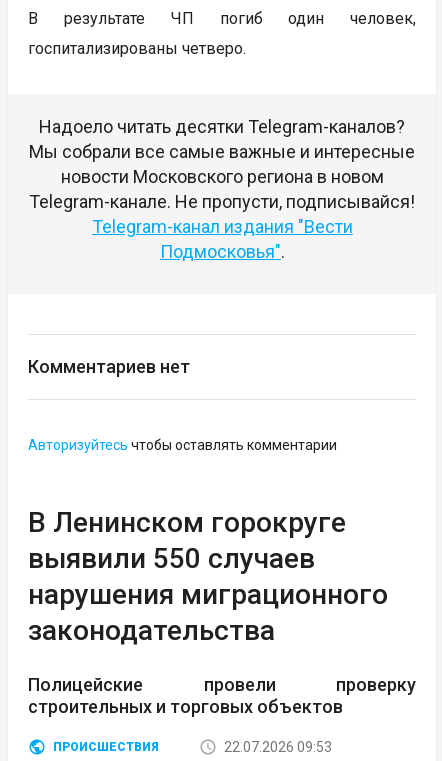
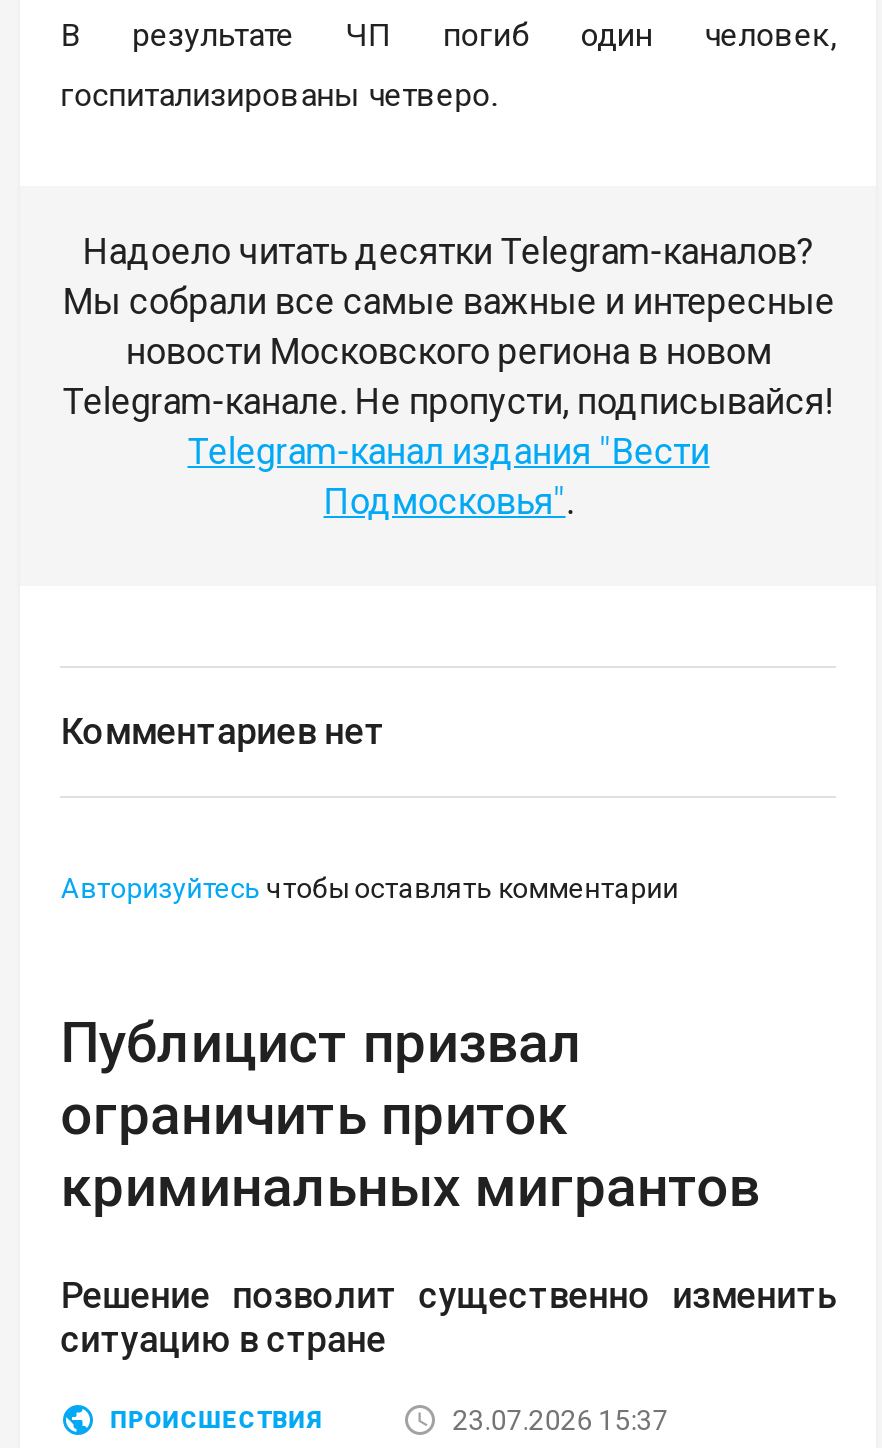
- В Ленинском горокруге
- выявили 550 случаев
- нарушения миграционного
- законодательства
+ Публицист призвал
+ ограничить приток
+ криминальных мигрантов

- Полицейские провели проверку
- строительных и торговых объектов
+ Решение позволит существенно изменить
+ ситуацию в стране

- 22.07.2026 09:53
+ 23.07.2026 15:37
